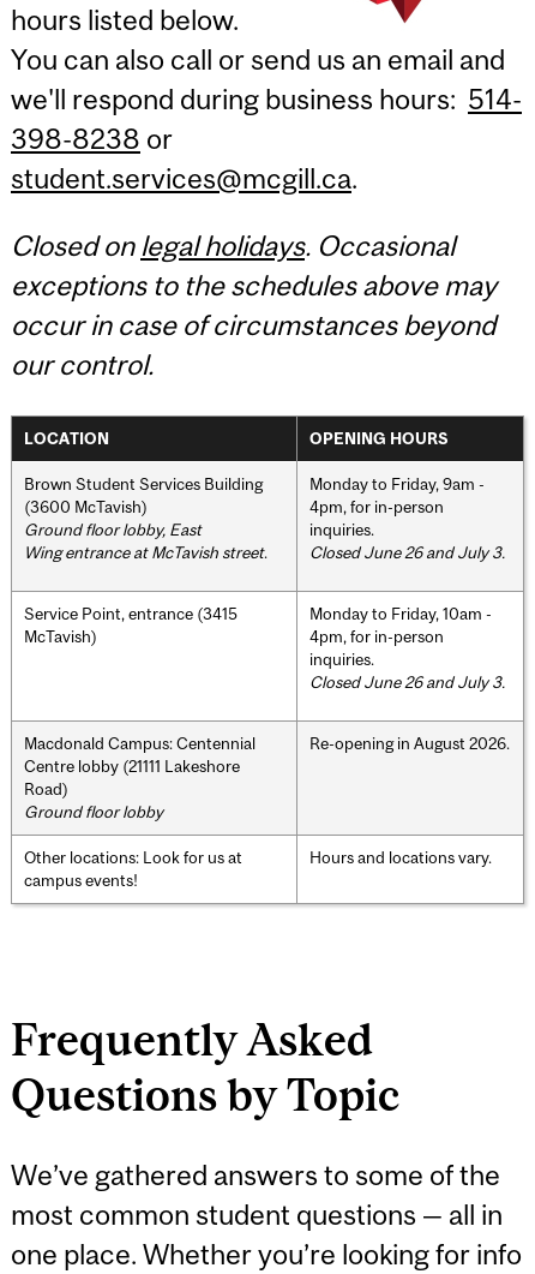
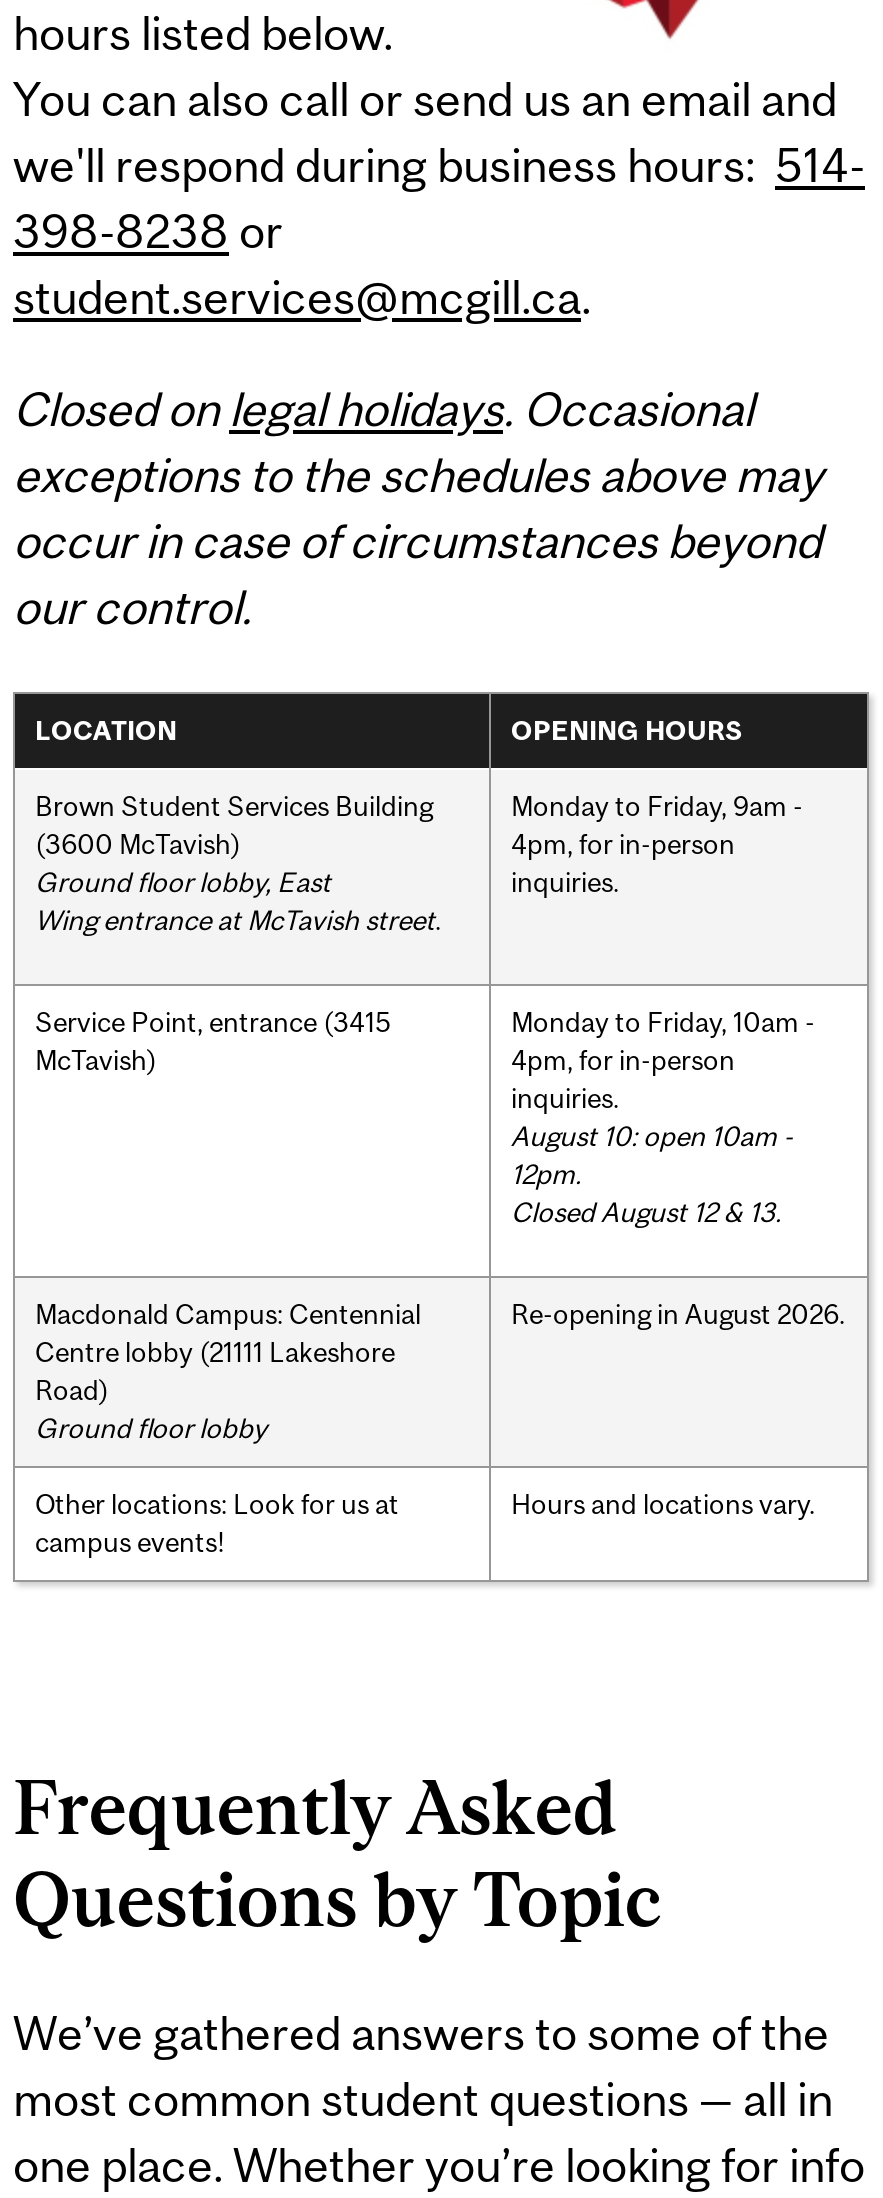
- Closed June 26 and July 3.

- Closed June 26 and July 3.
+ August 10: open 10am -
+ 12pm.
+ Closed August 12 & 13.
